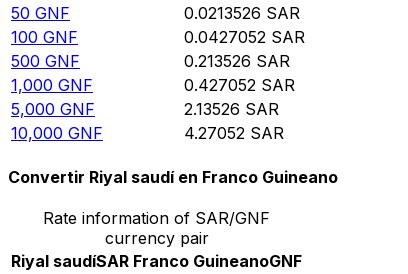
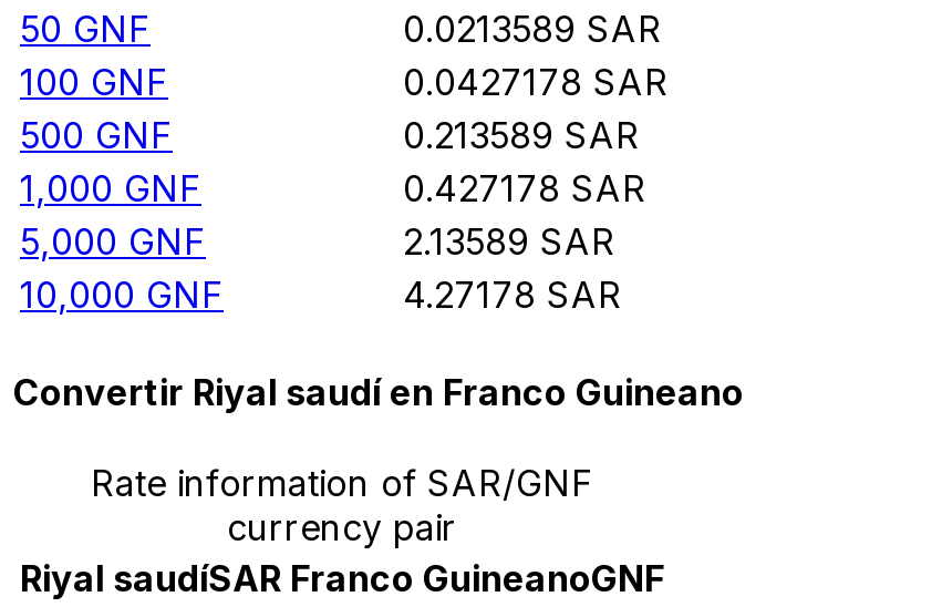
- 0.0213526 SAR
+ 0.0213589 SAR

- 0.0427052 SAR
+ 0.0427178 SAR

- 0.213526 SAR
+ 0.213589 SAR

- 0.427052 SAR
+ 0.427178 SAR

- 2.13526 SAR
+ 2.13589 SAR

- 4.27052 SAR
+ 4.27178 SAR
